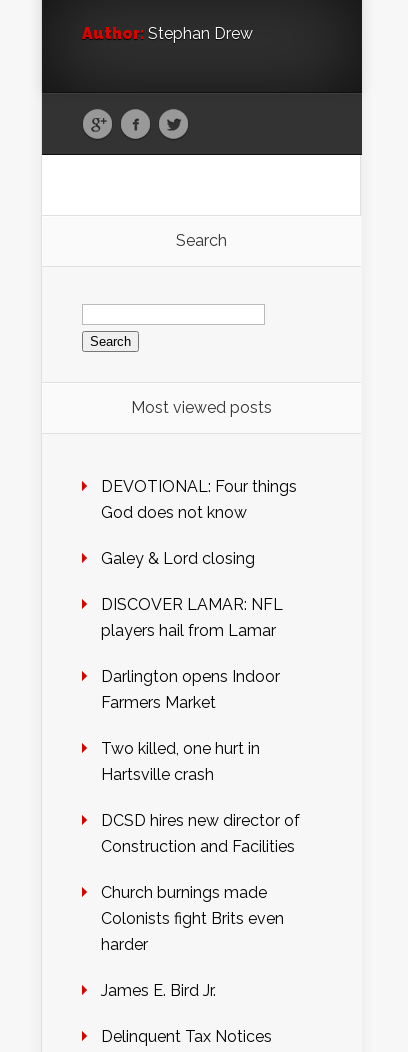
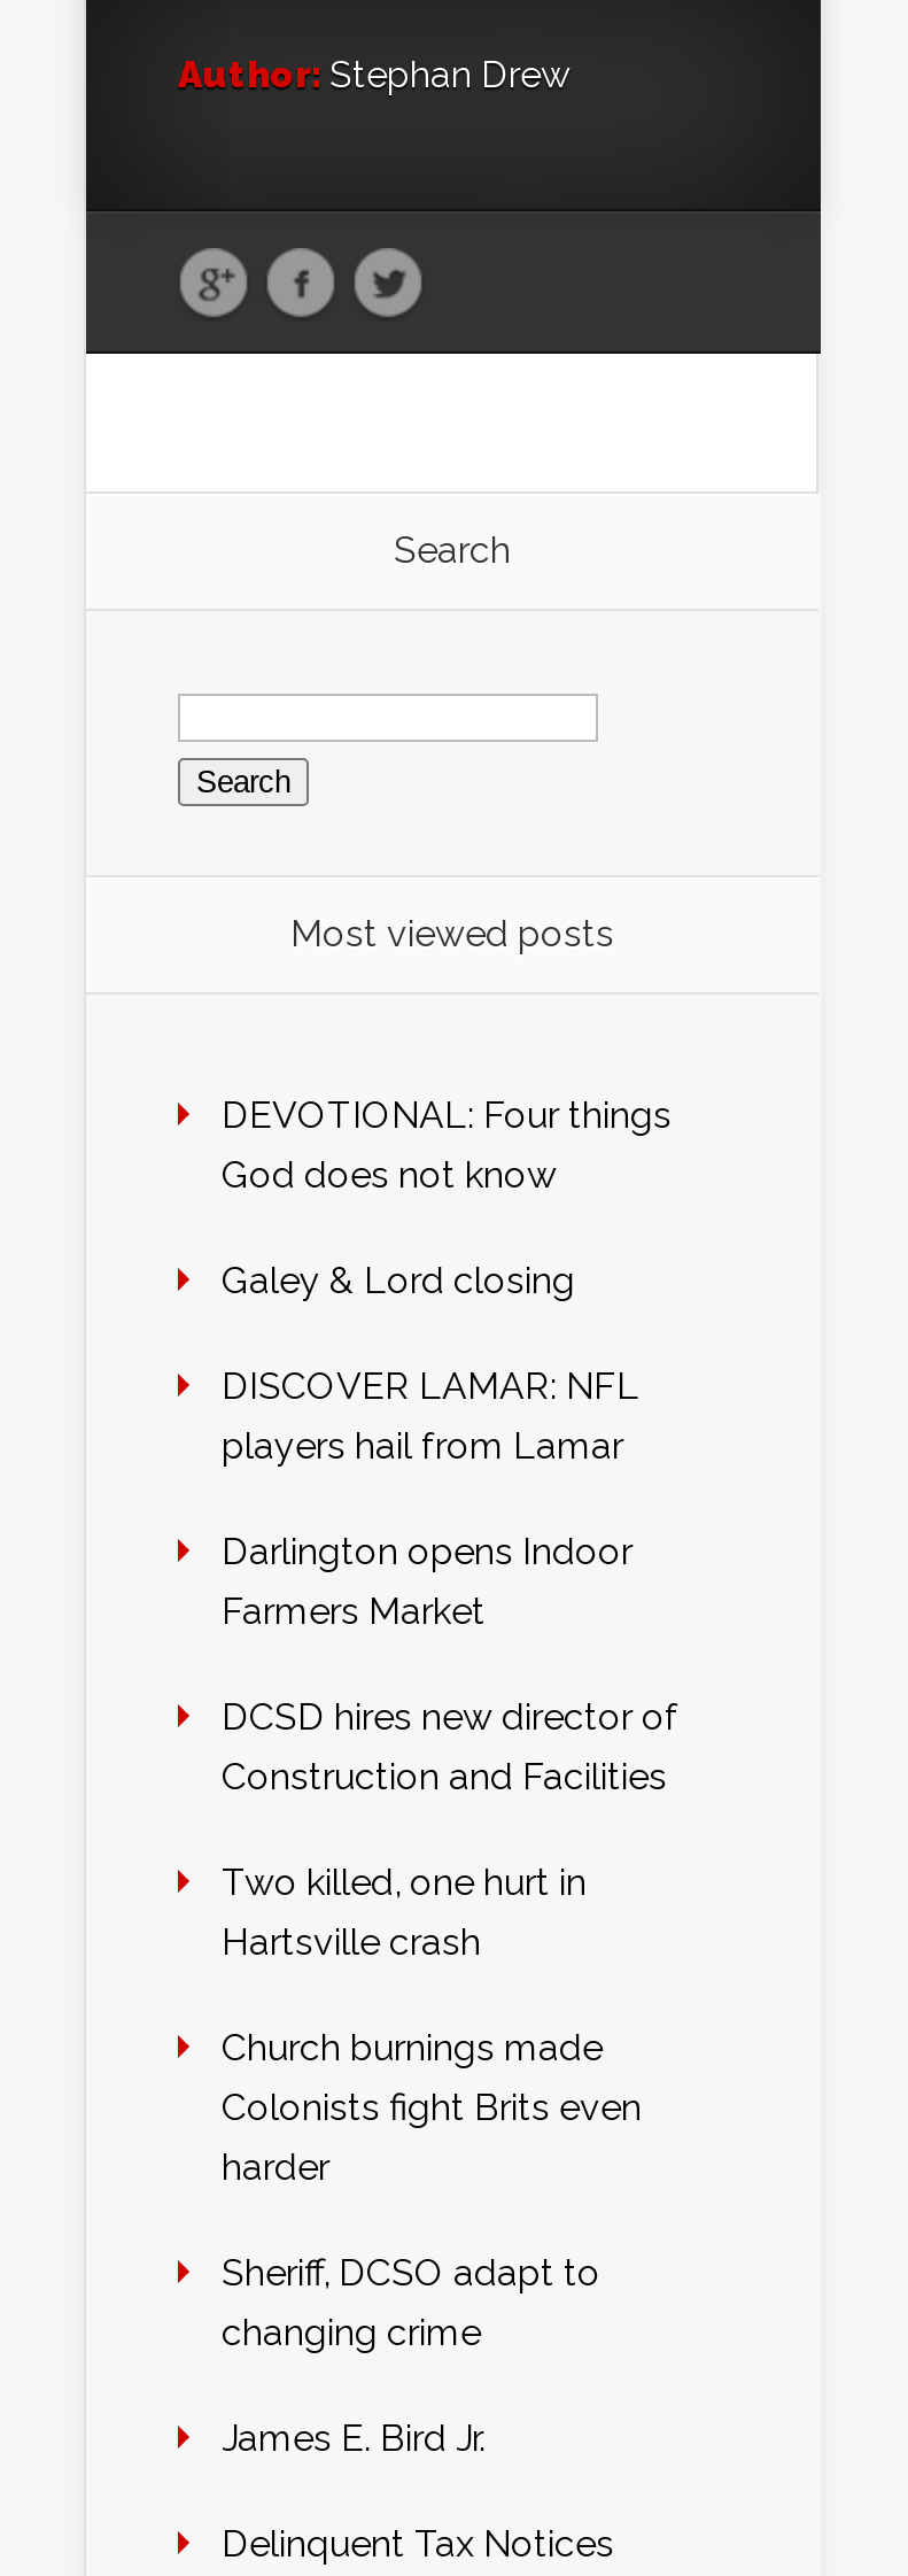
moved up: DCSD hires new director of | Construction and Facilities

+ Sheriff, DCSO adapt to
+ changing crime
